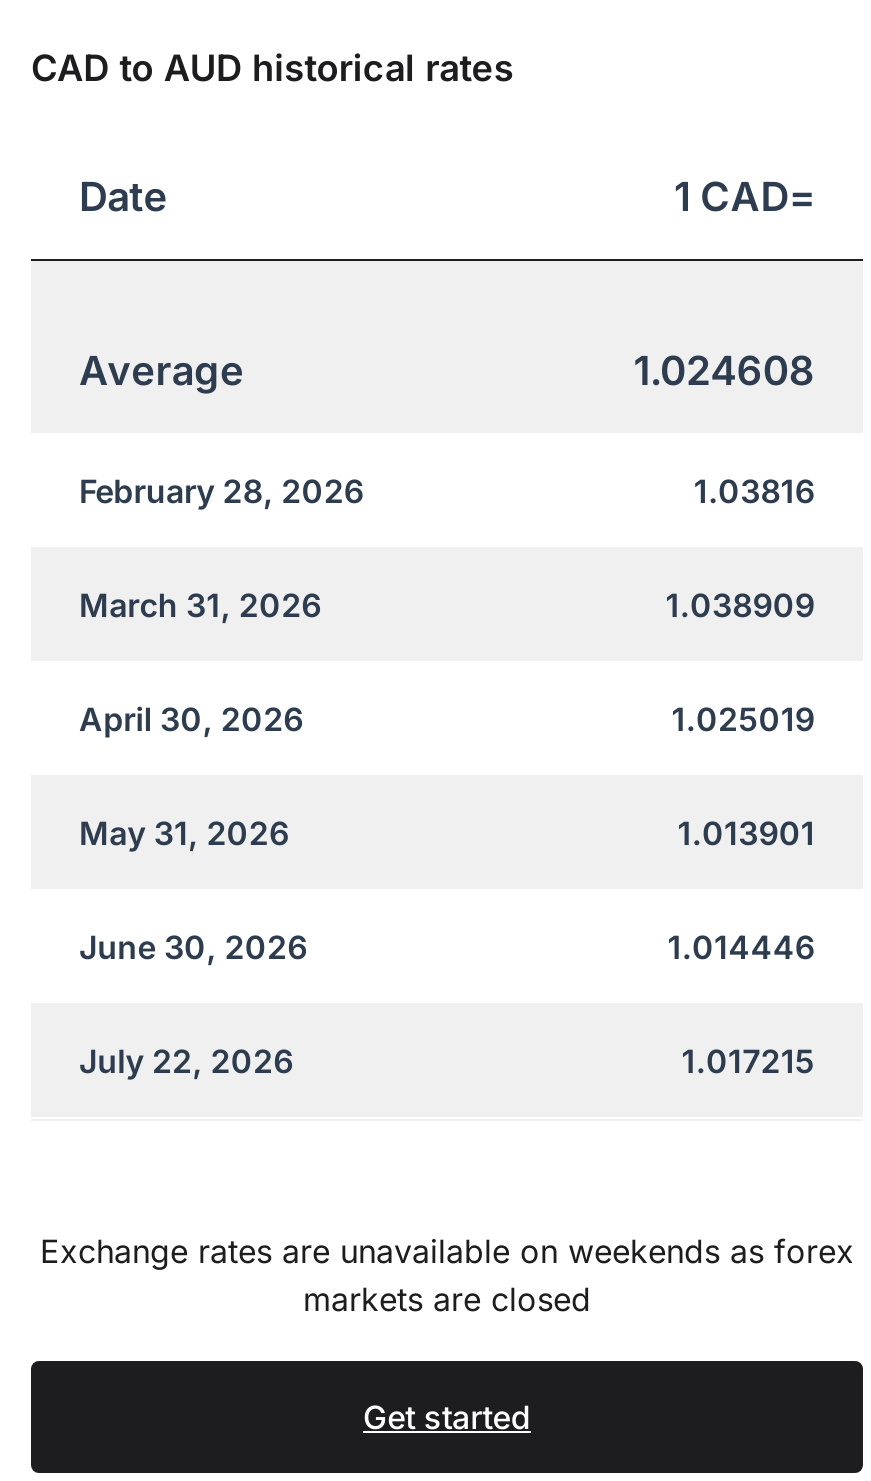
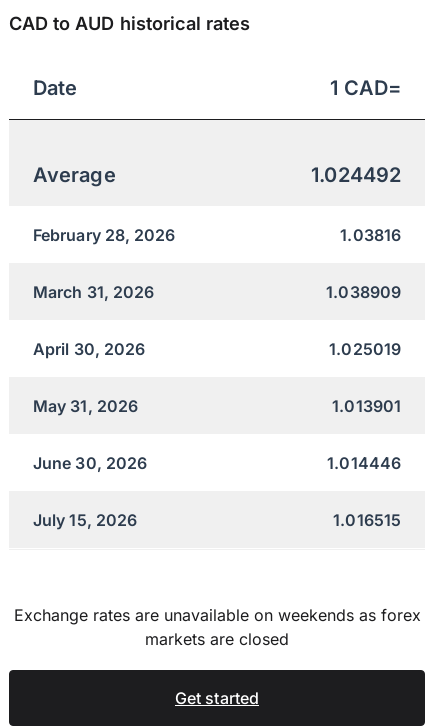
- 1.024608
+ 1.024492

- July 22, 2026
+ July 15, 2026

- 1.017215
+ 1.016515
